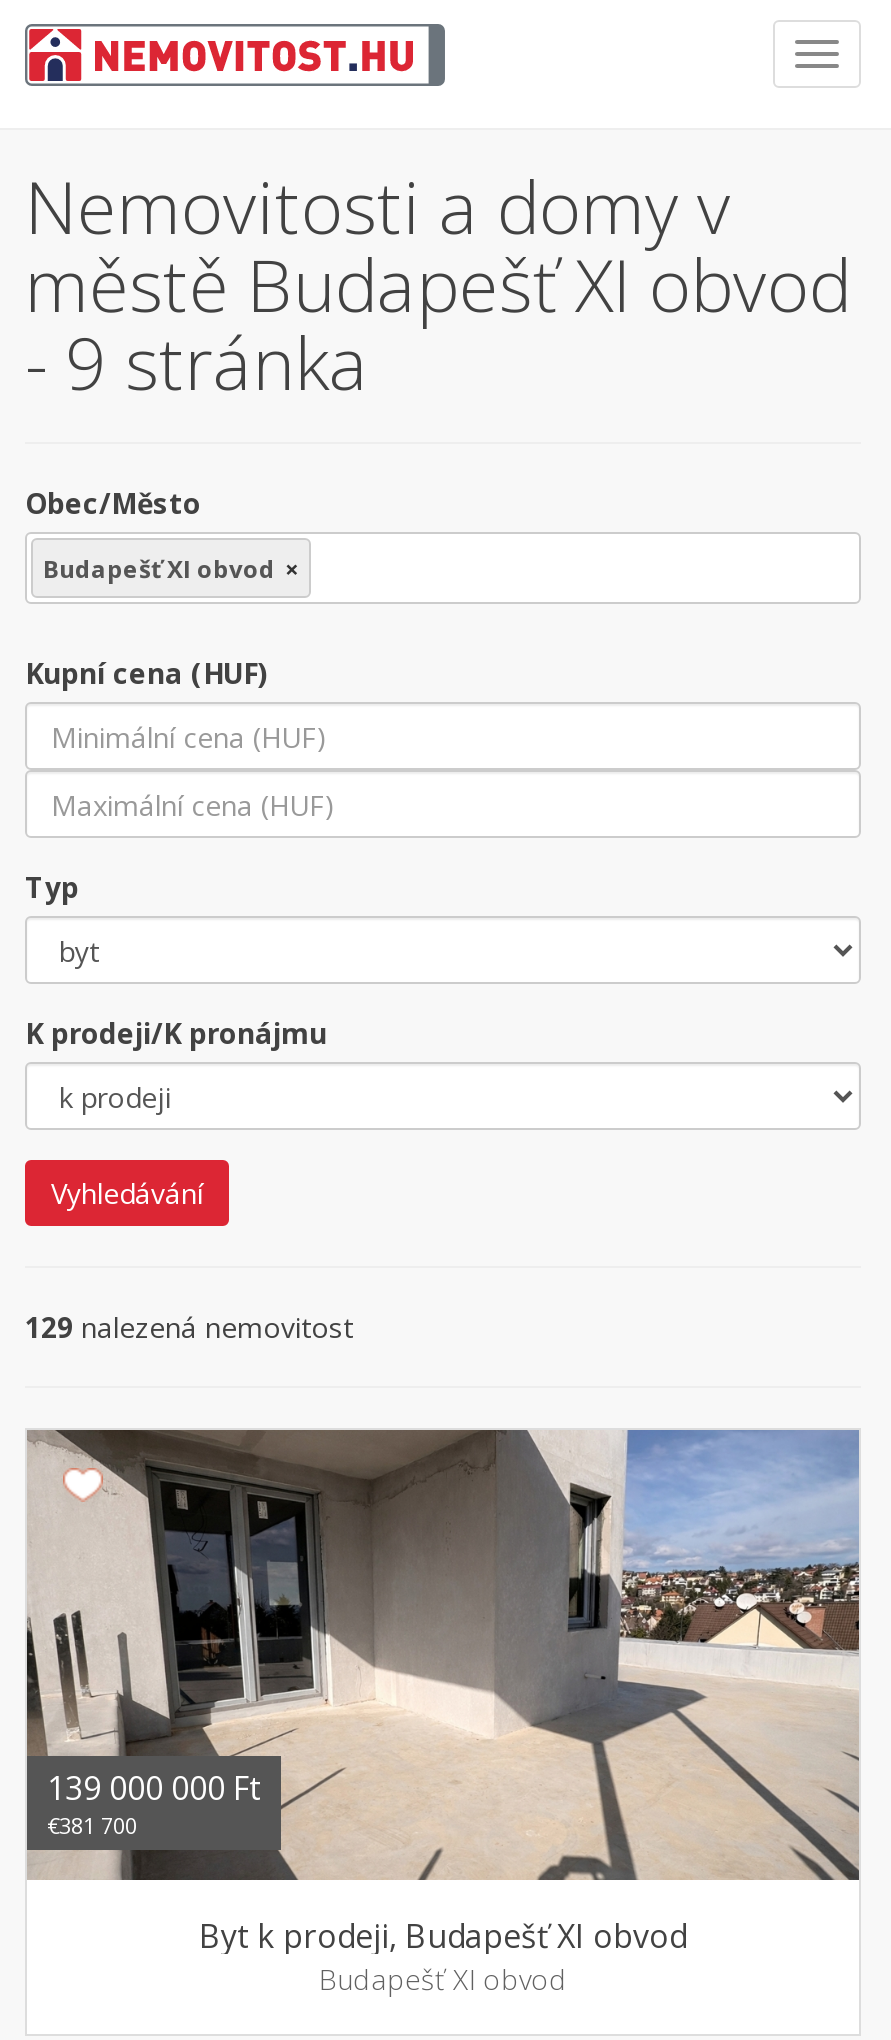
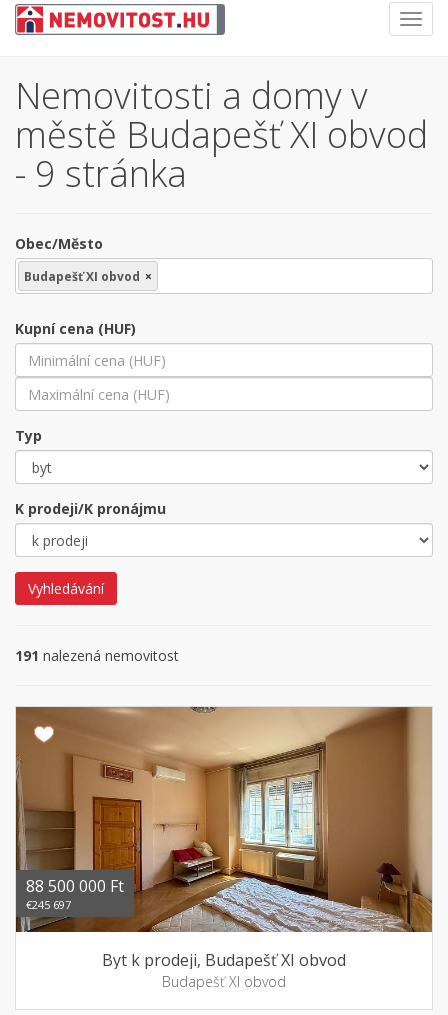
- 129 nalezená nemovitost
+ 191 nalezená nemovitost

- [image]
- 139 000 000 Ft
+ [image]
+ 88 500 000 Ft

- €381 700
+ €245 697
